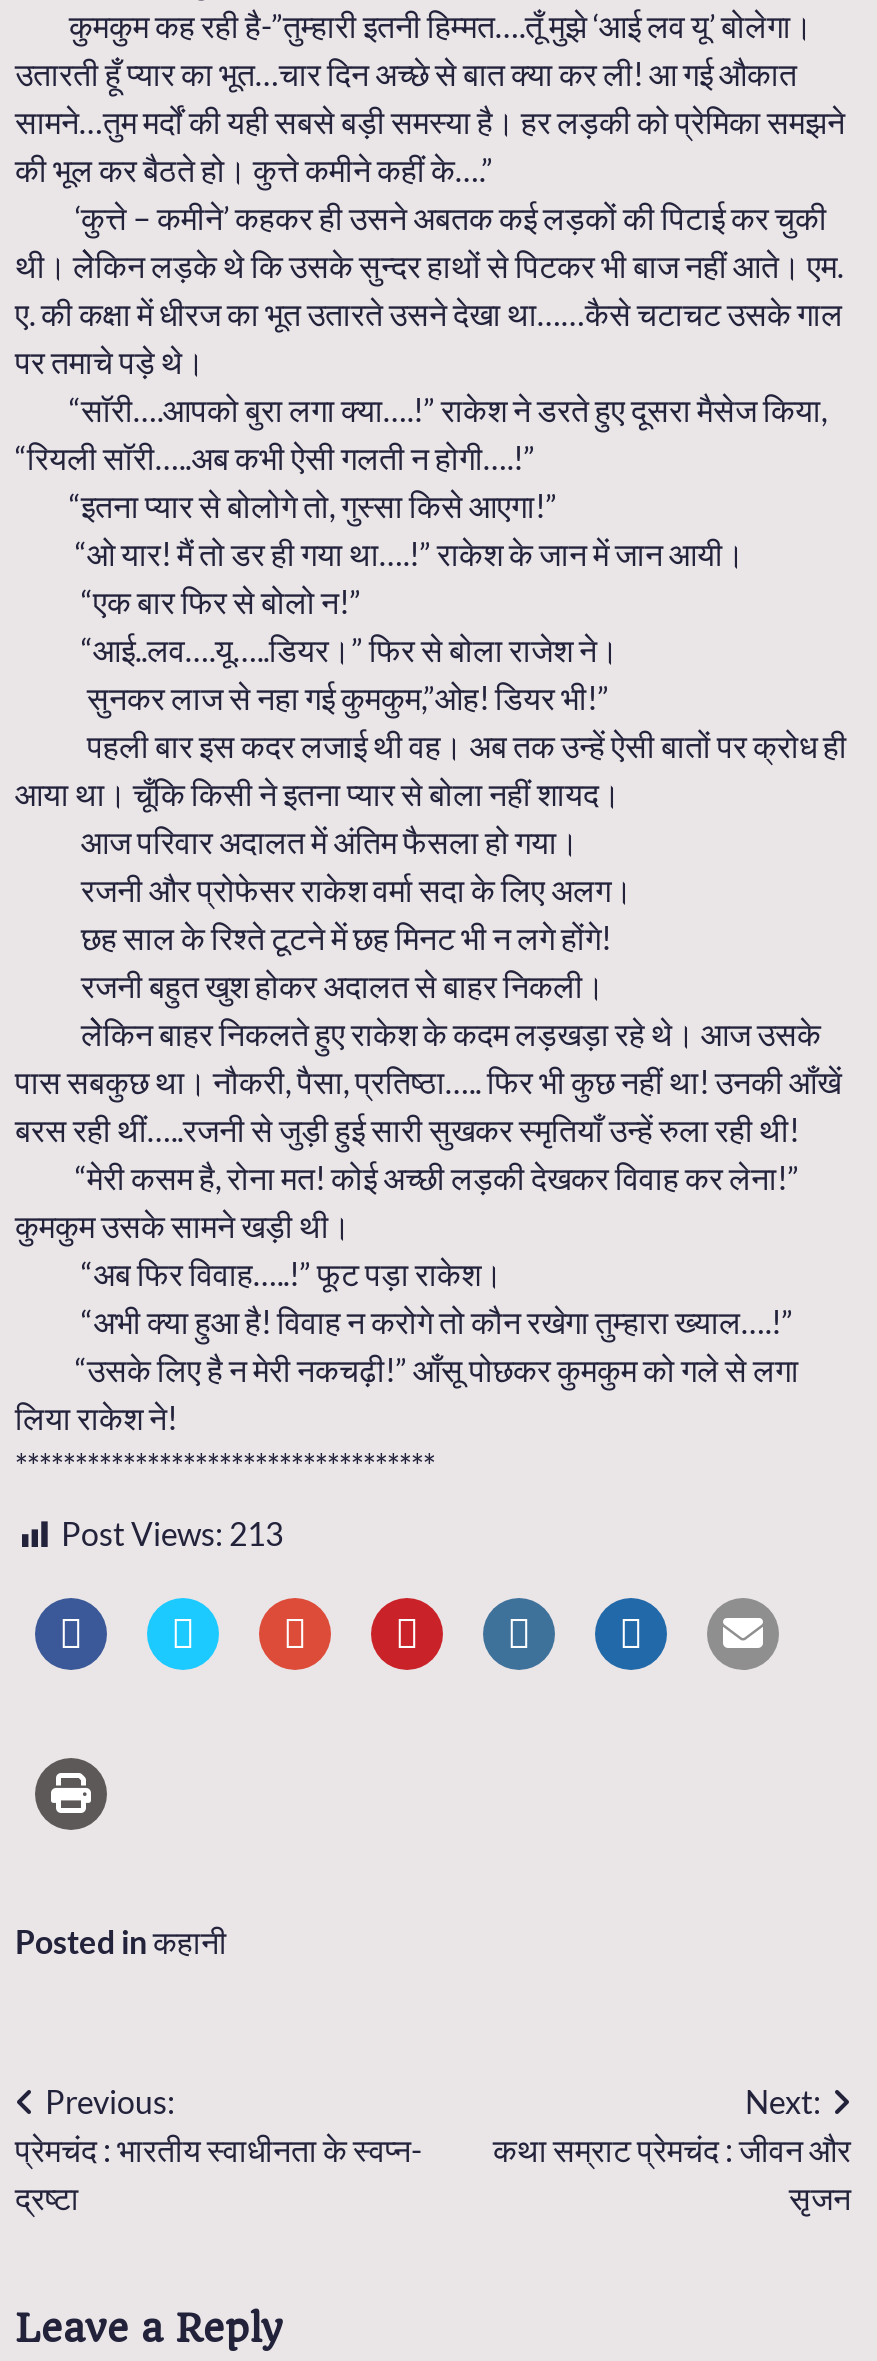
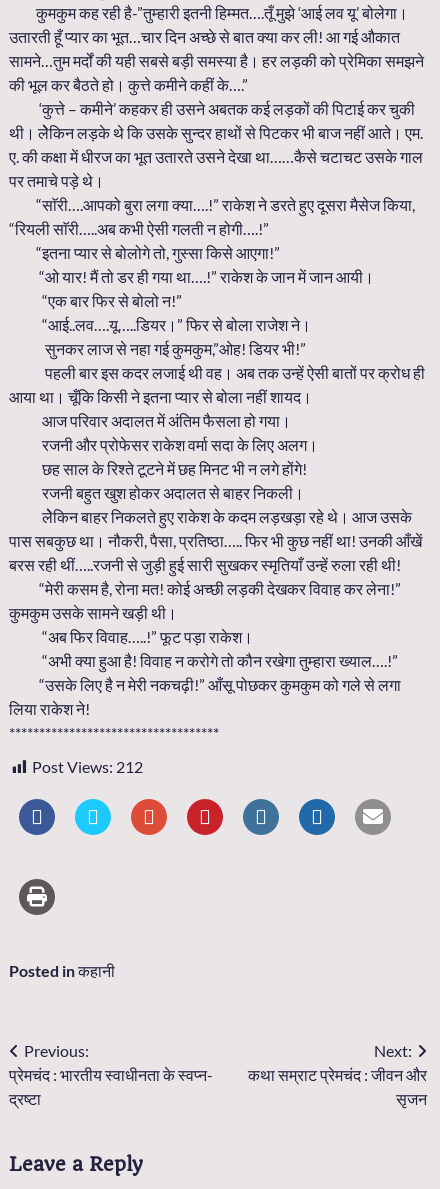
- Post Views: 213
+ Post Views: 212
